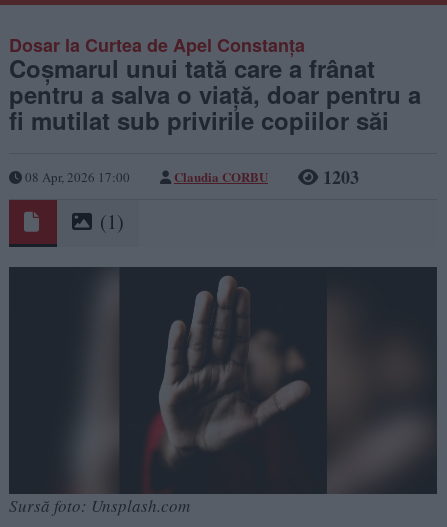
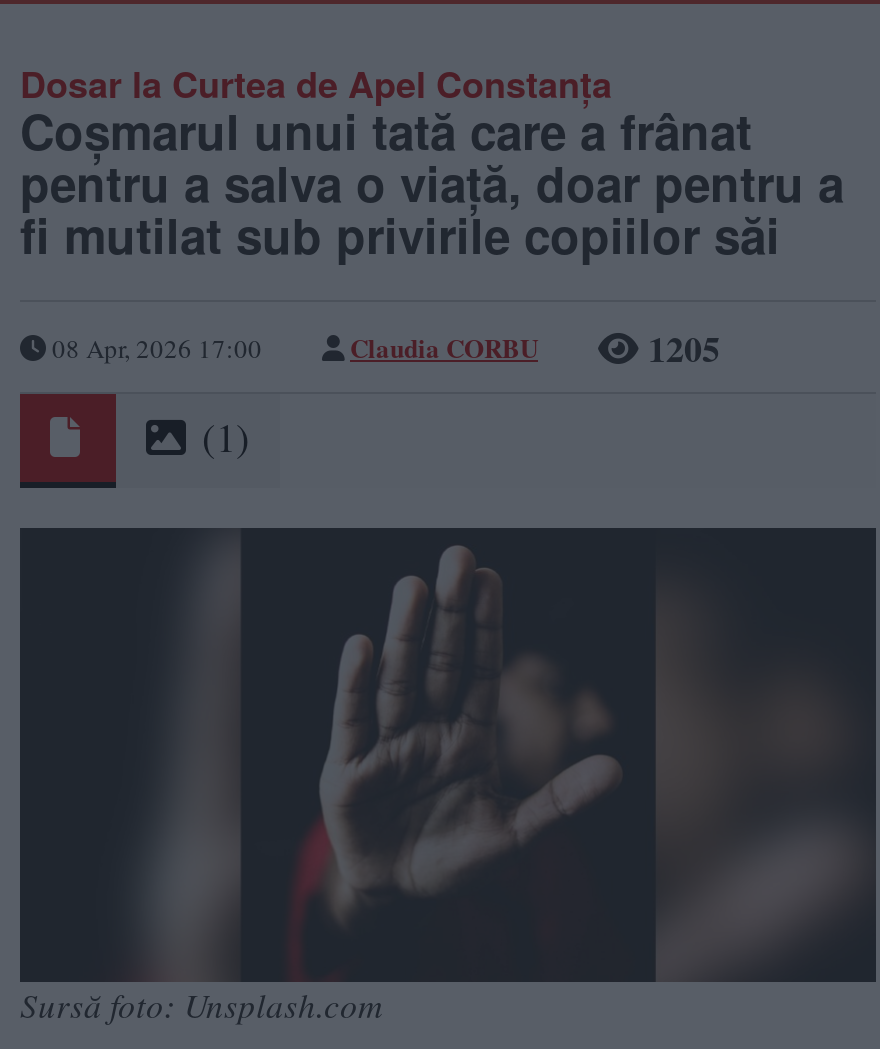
- 1203
+ 1205
